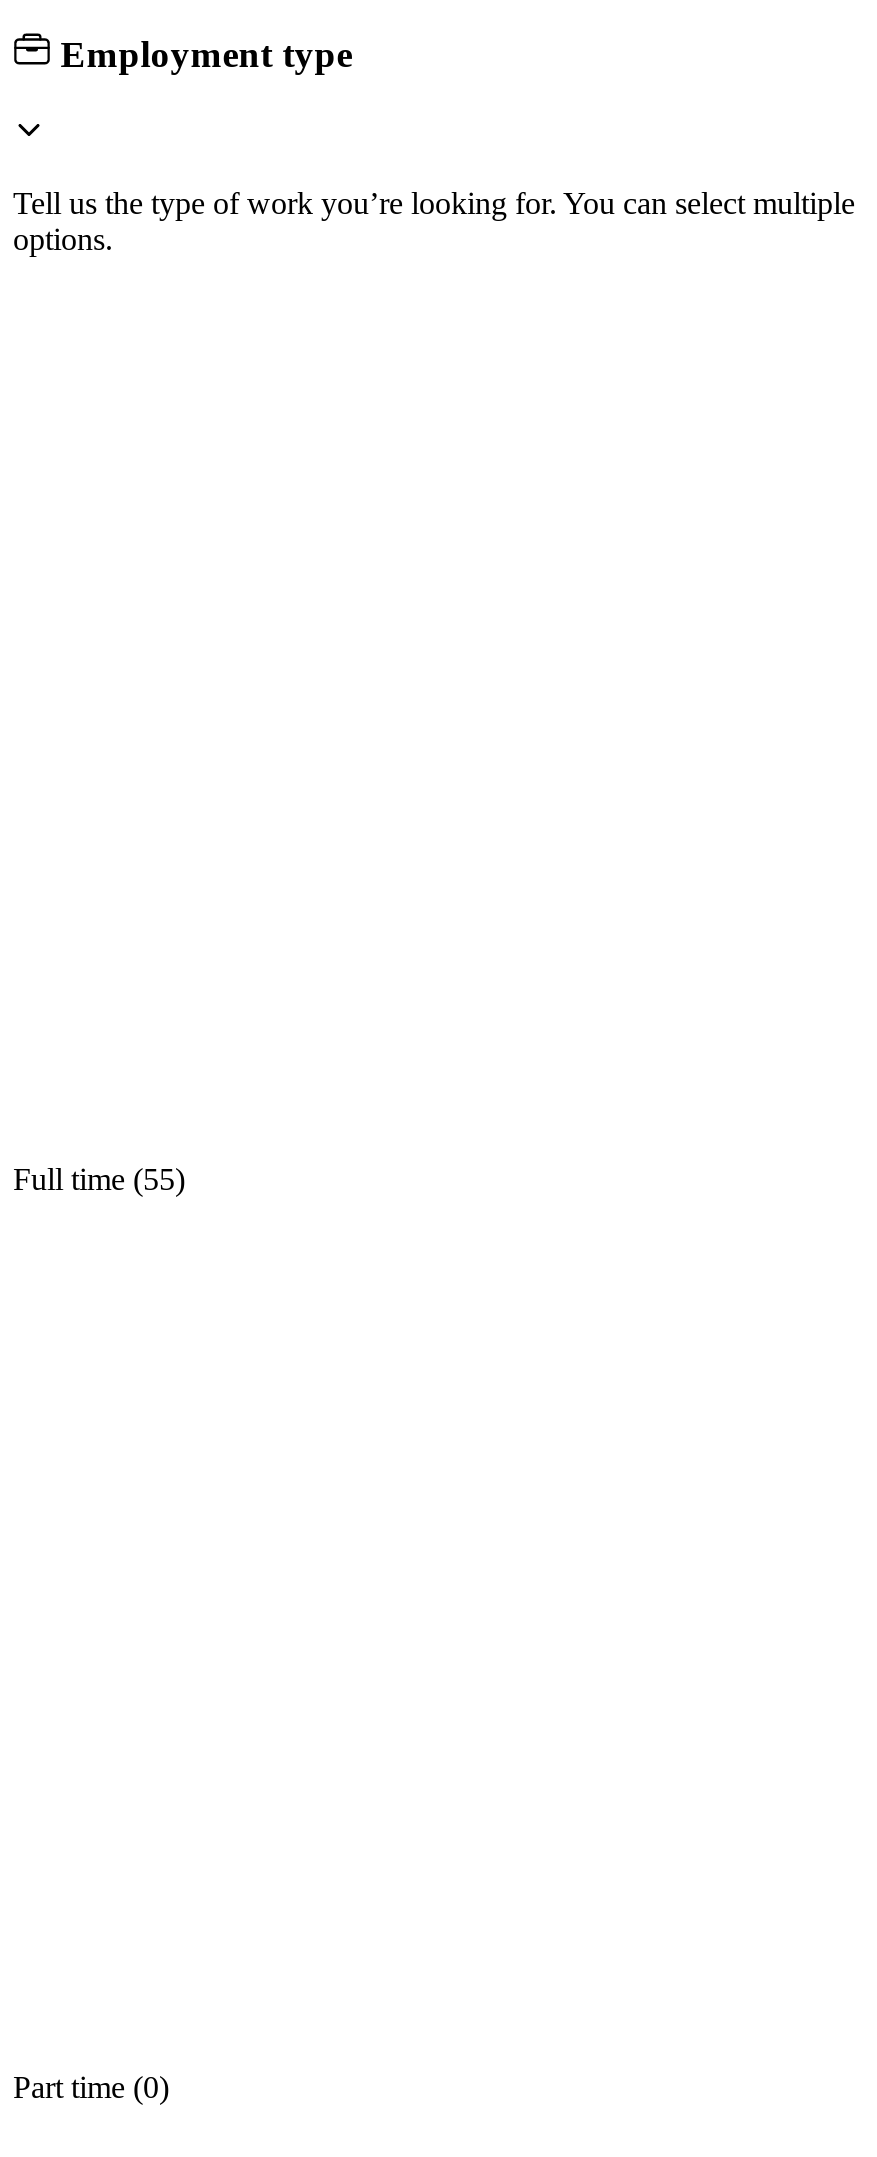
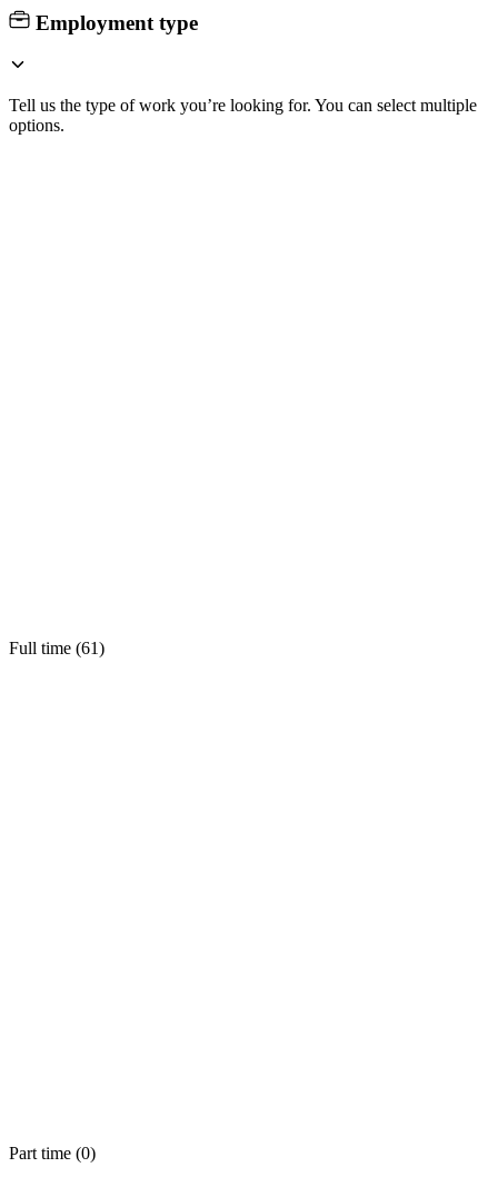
- Full time (55)
+ Full time (61)
